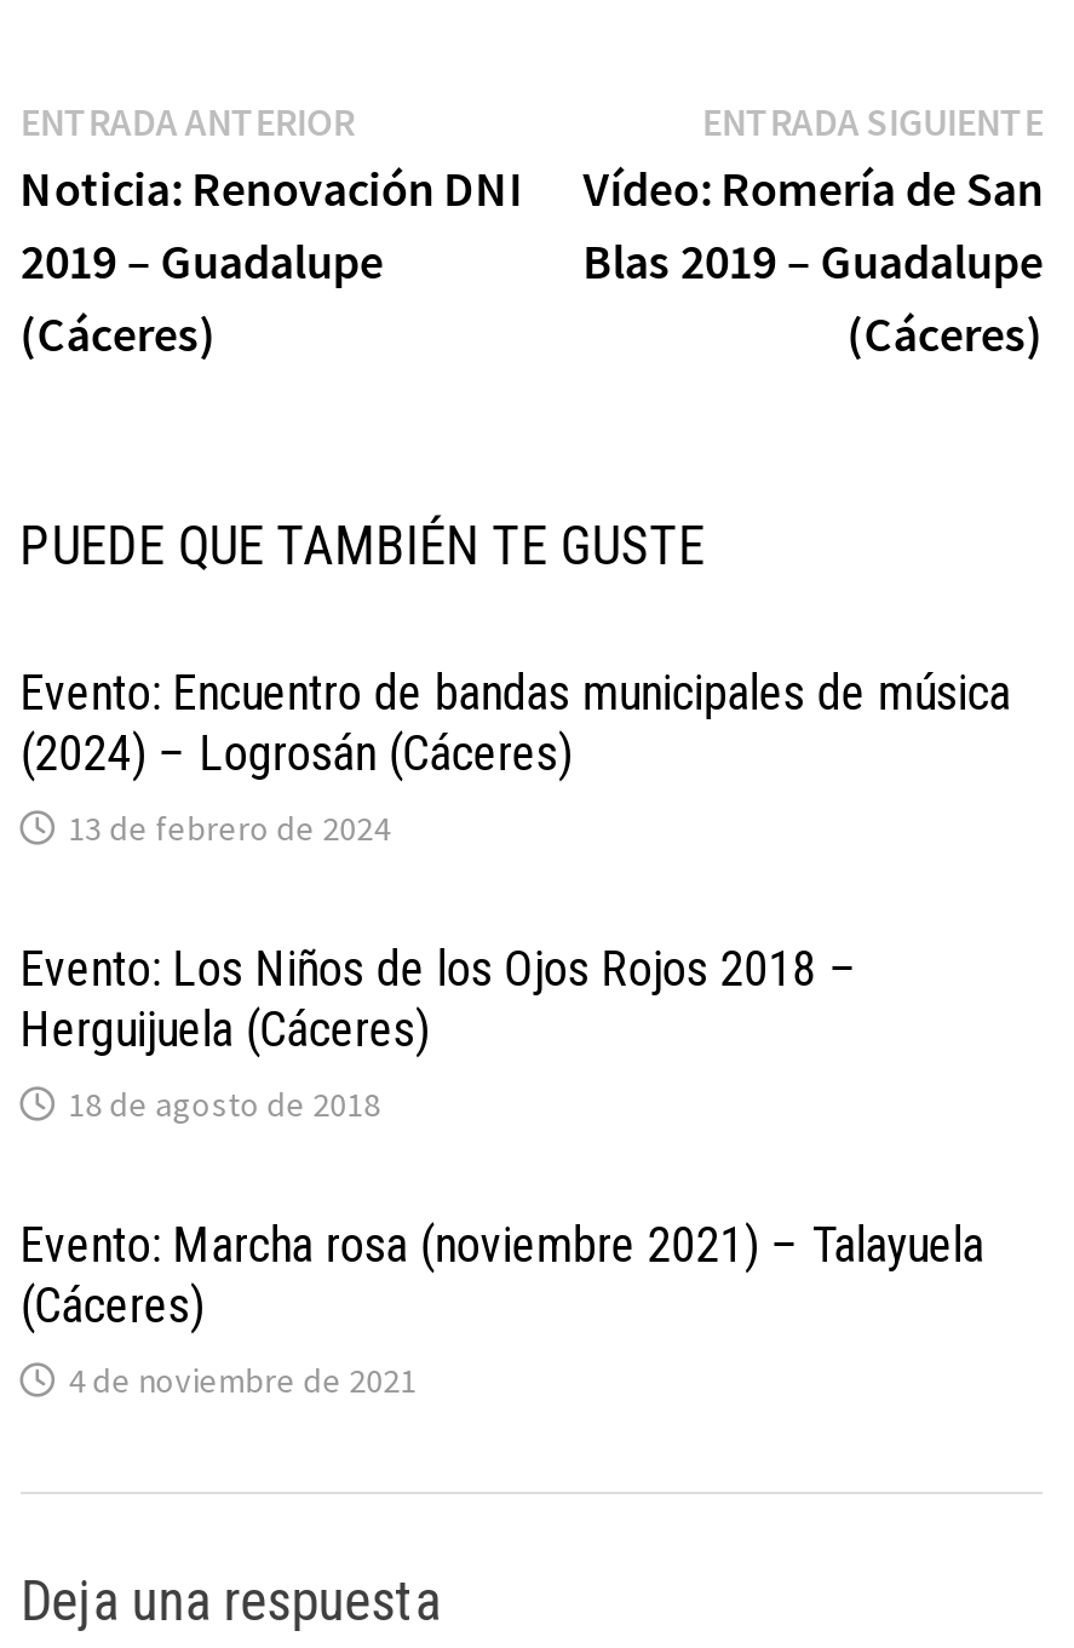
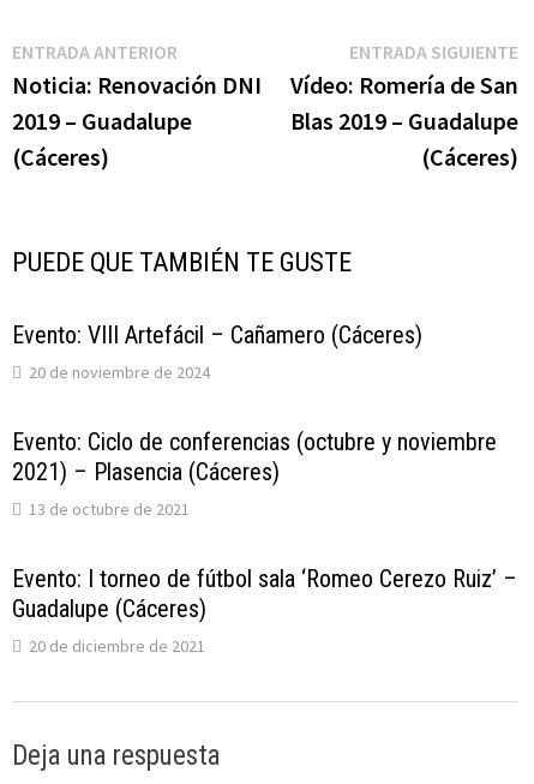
- Evento: Encuentro de bandas municipales de música
- (2024) – Logrosán (Cáceres)
- 13 de febrero de 2024
+ Evento: VIII Artefácil – Cañamero (Cáceres)
+ 20 de noviembre de 2024

- Evento: Los Niños de los Ojos Rojos 2018 –
- Herguijuela (Cáceres)
- 18 de agosto de 2018
+ Evento: Ciclo de conferencias (octubre y noviembre
+ 2021) – Plasencia (Cáceres)
+ 13 de octubre de 2021

- Evento: Marcha rosa (noviembre 2021) – Talayuela
- (Cáceres)
- 4 de noviembre de 2021
+ Evento: I torneo de fútbol sala ‘Romeo Cerezo Ruiz’ –
+ Guadalupe (Cáceres)
+ 20 de diciembre de 2021
